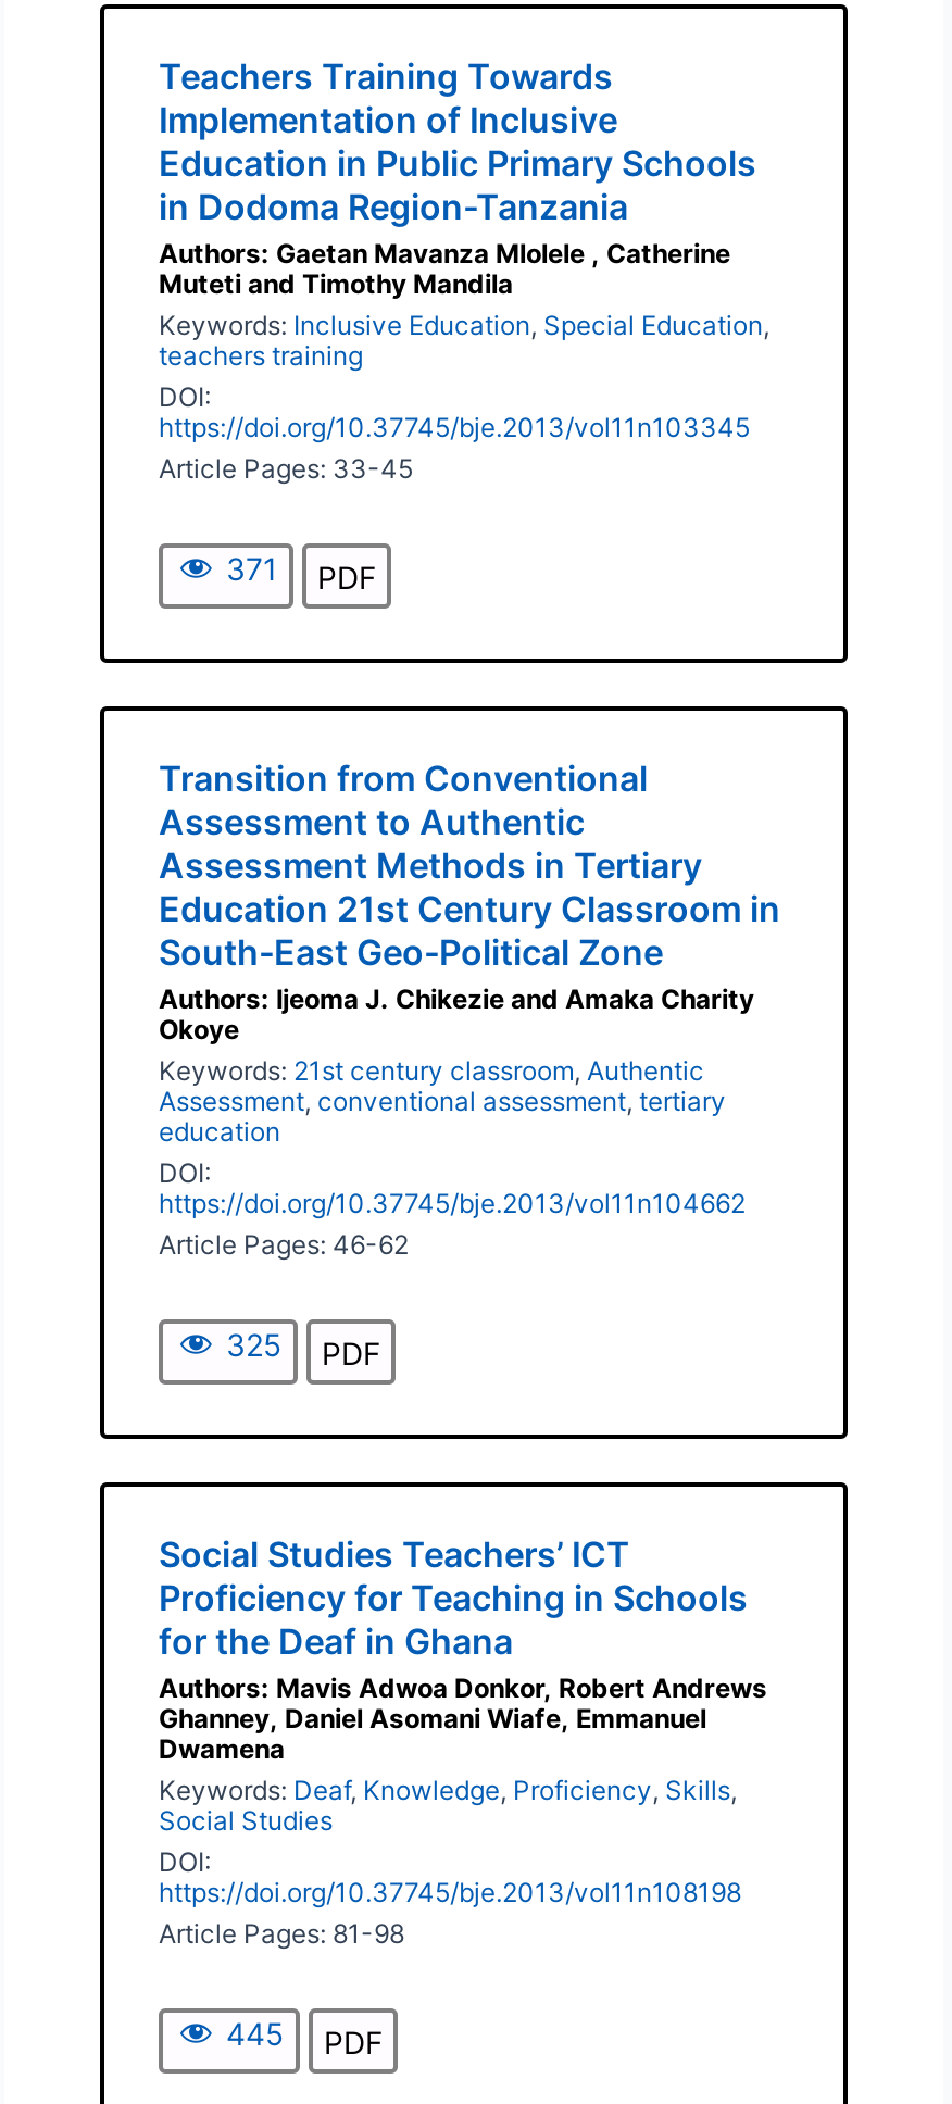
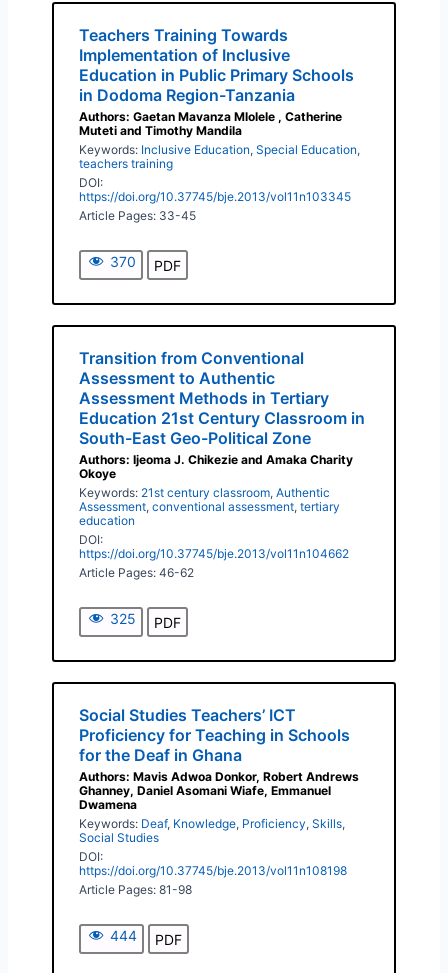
- 371 PDF
+ 370 PDF

- 445 PDF
+ 444 PDF
